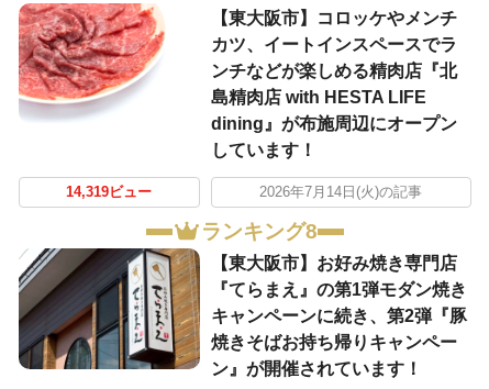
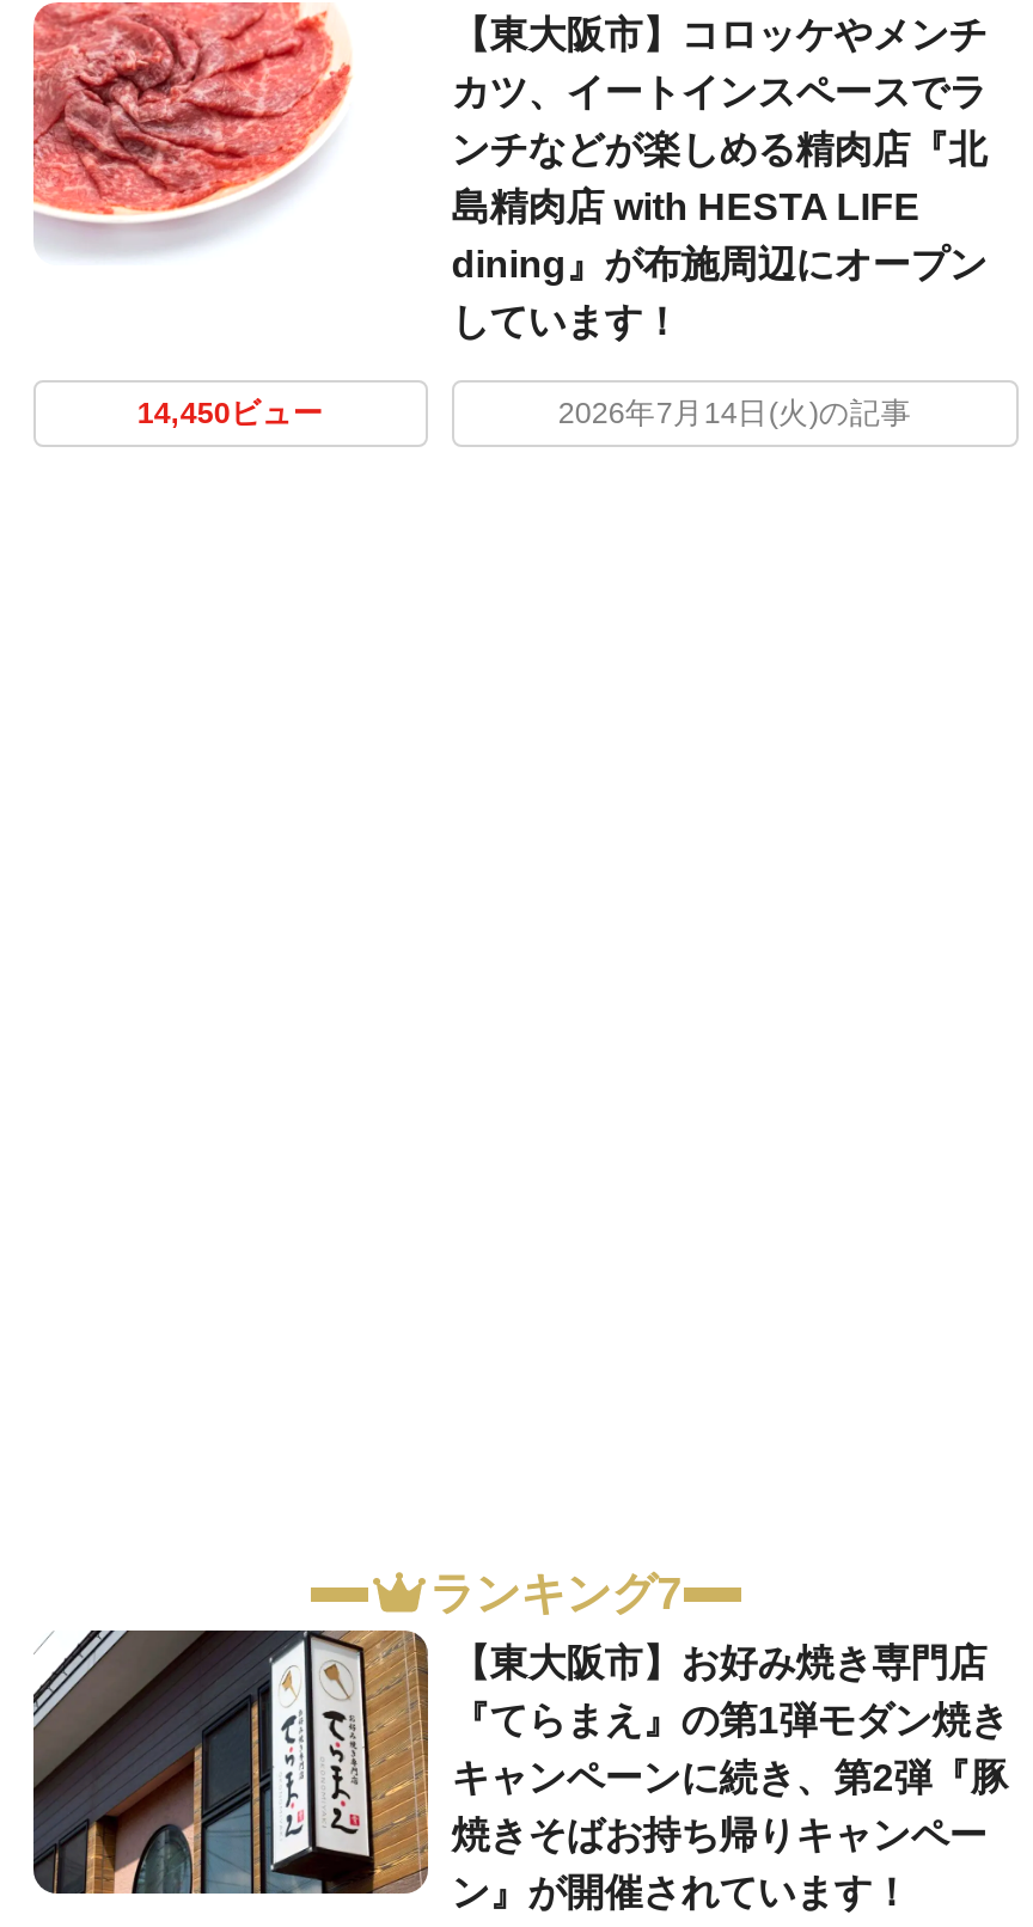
- 14,319ビュー
+ 14,450ビュー

- ランキング8
+ ランキング7
